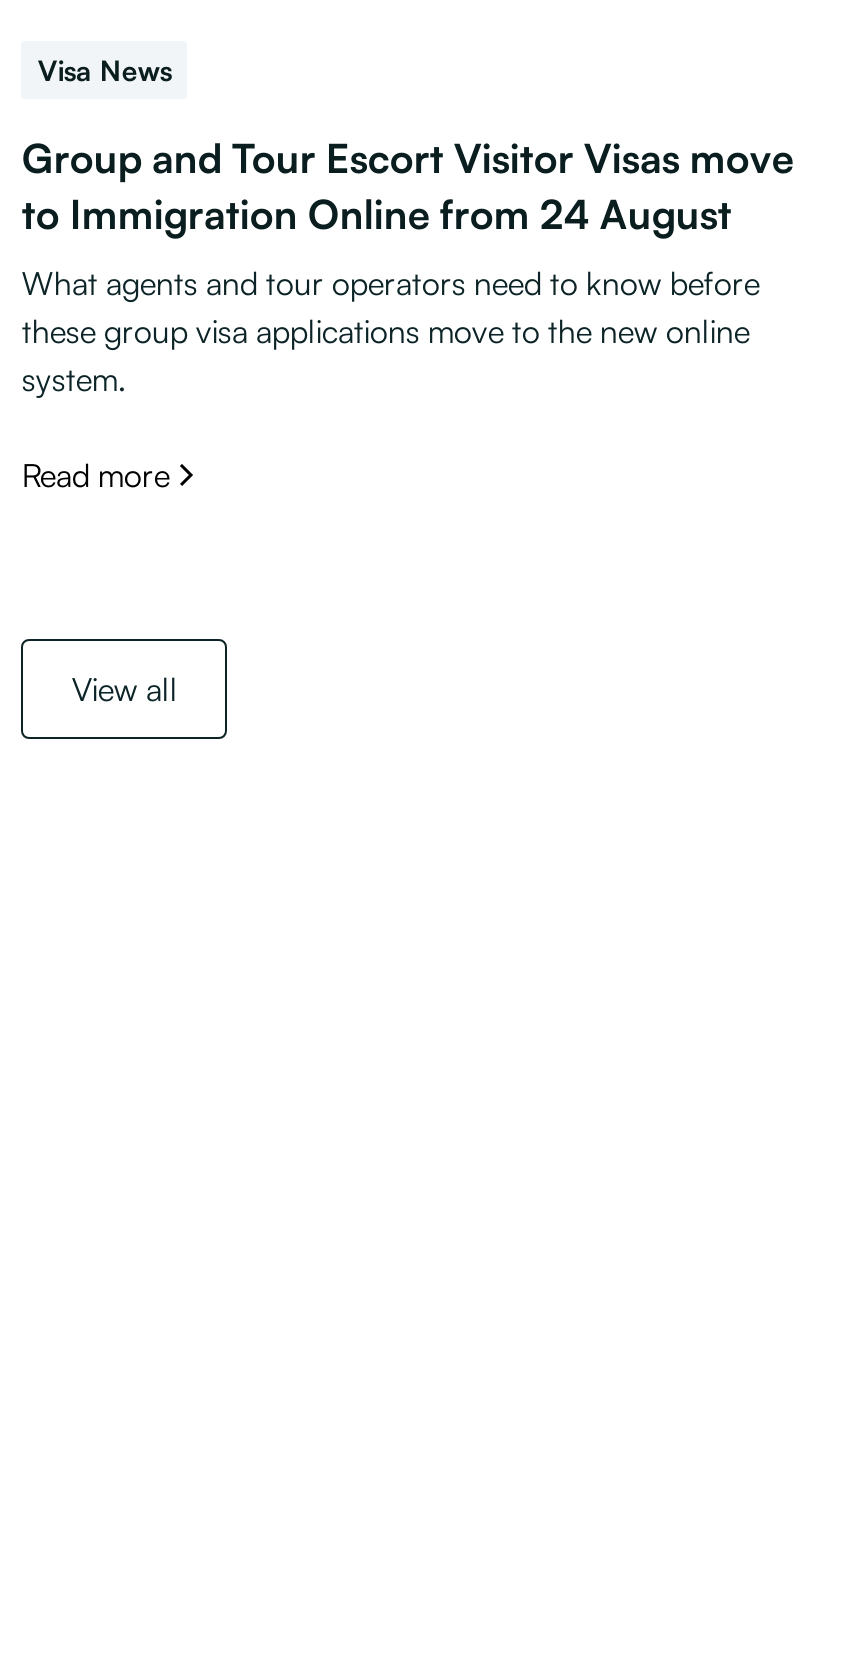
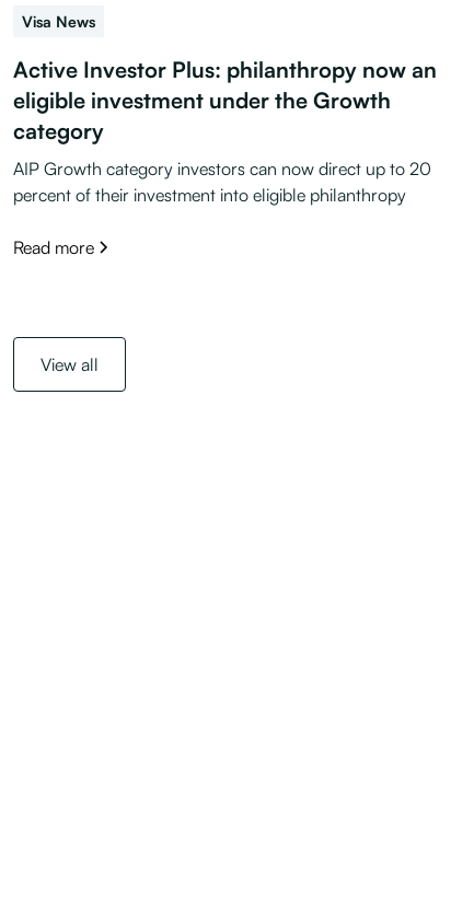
- Group and Tour Escort Visitor Visas move
- to Immigration Online from 24 August
+ Active Investor Plus: philanthropy now an
+ eligible investment under the Growth
+ category

- What agents and tour operators need to know before
- these group visa applications move to the new online
- system.
+ AIP Growth category investors can now direct up to 20
+ percent of their investment into eligible philanthropy
